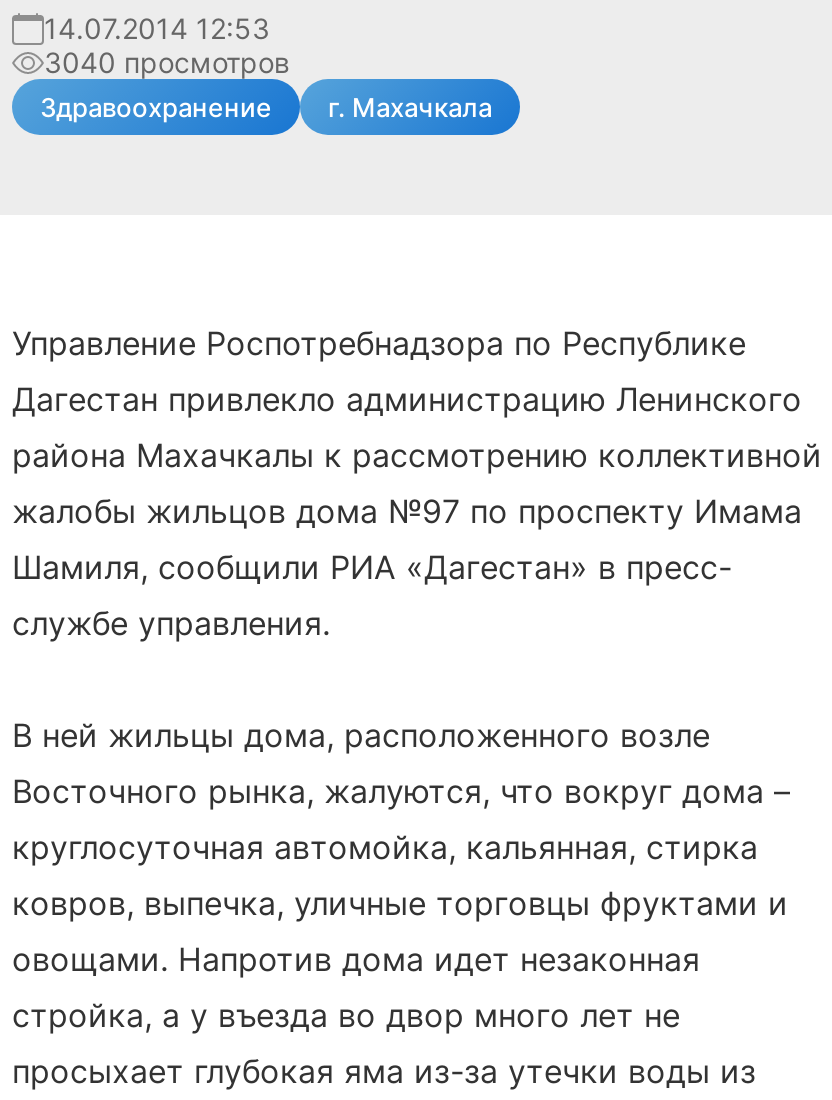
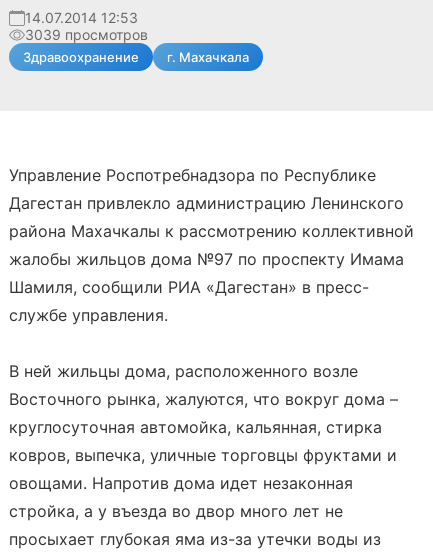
- 3040 просмотров
+ 3039 просмотров
